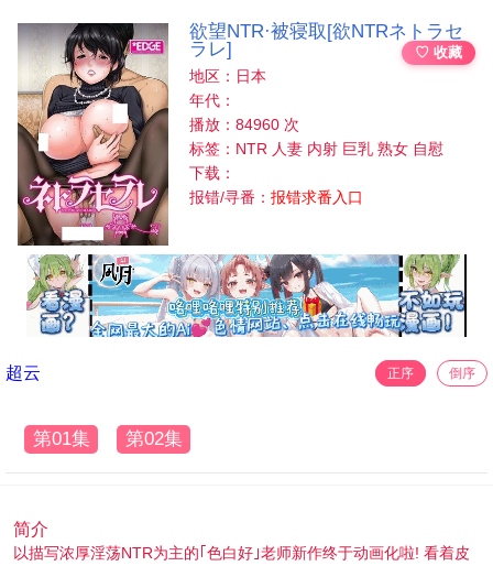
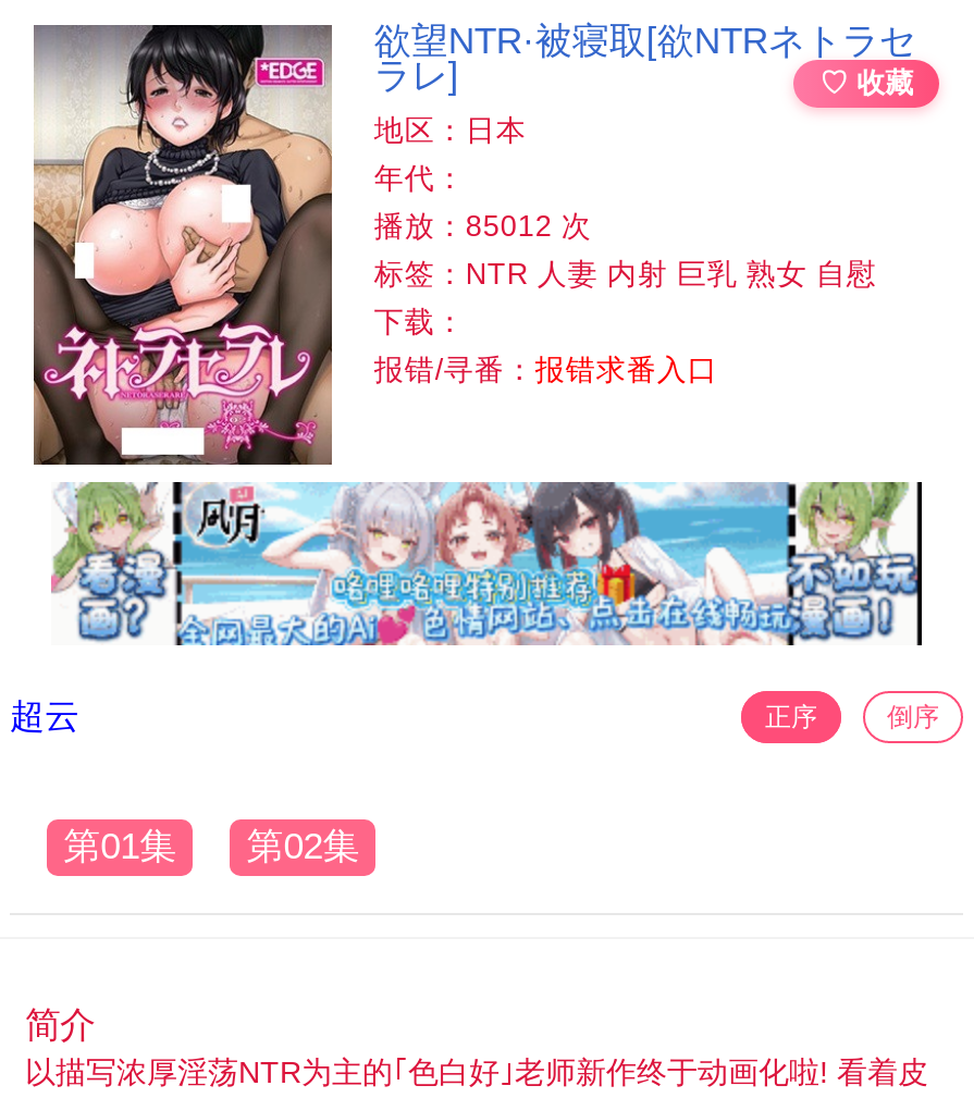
- 播放：84960 次
+ 播放：85012 次
